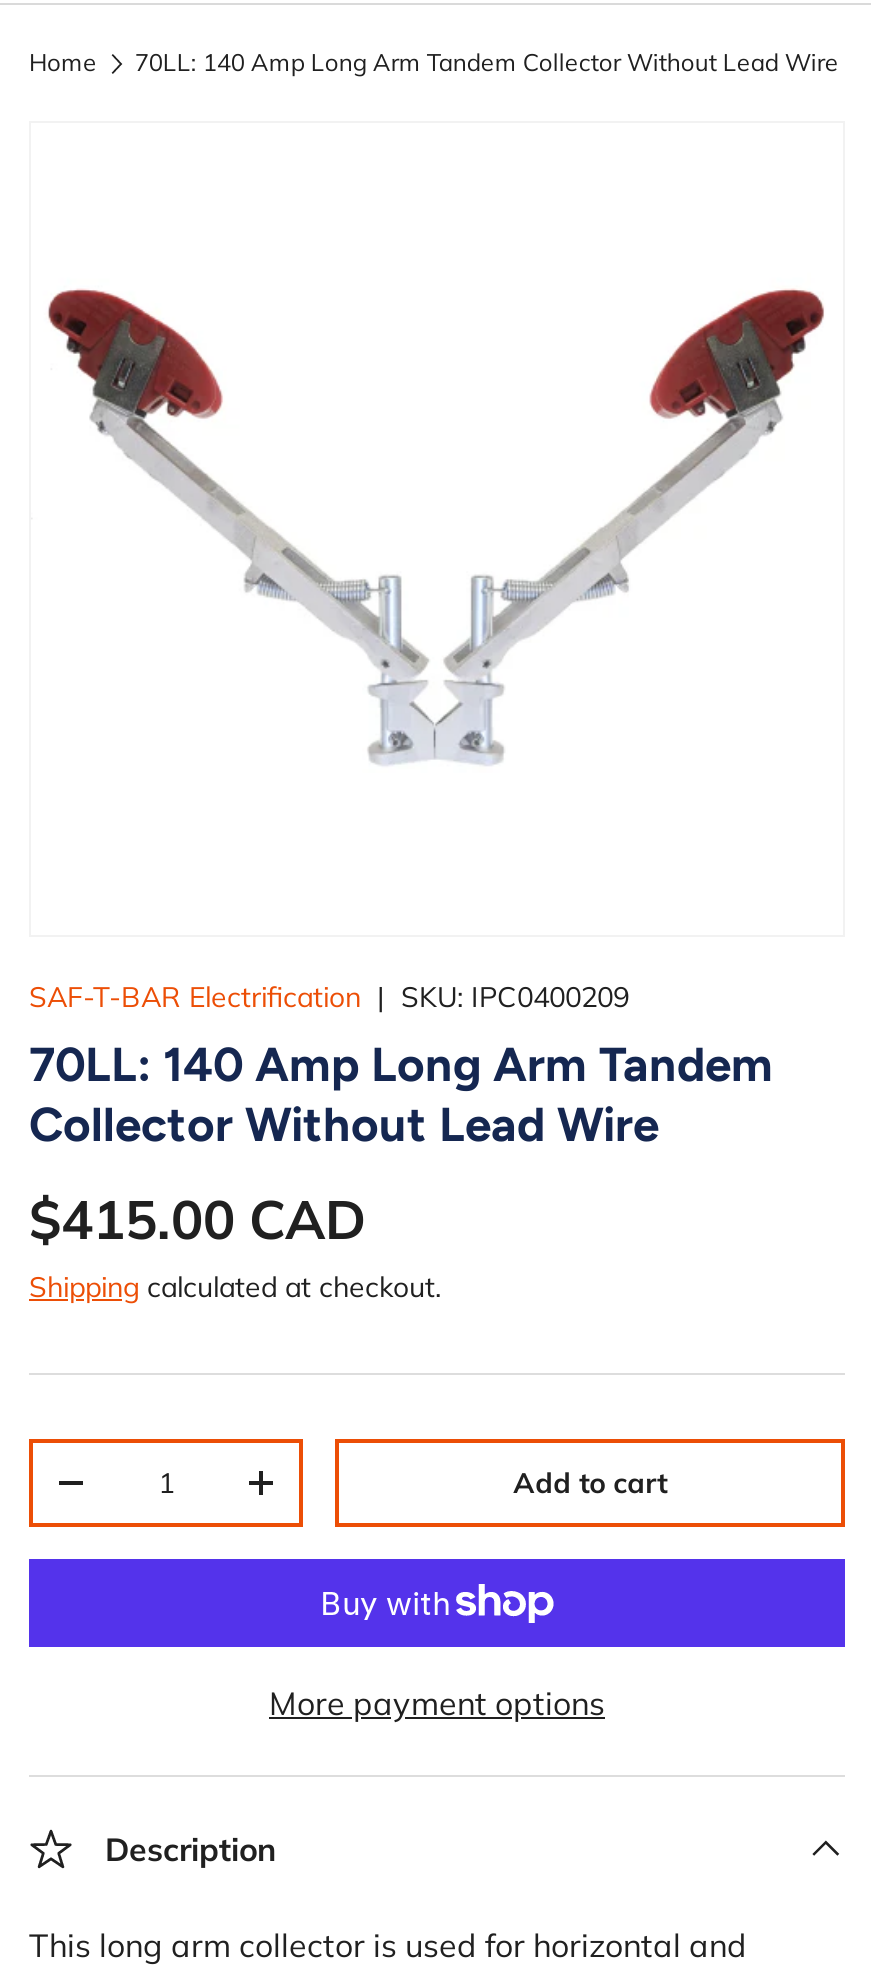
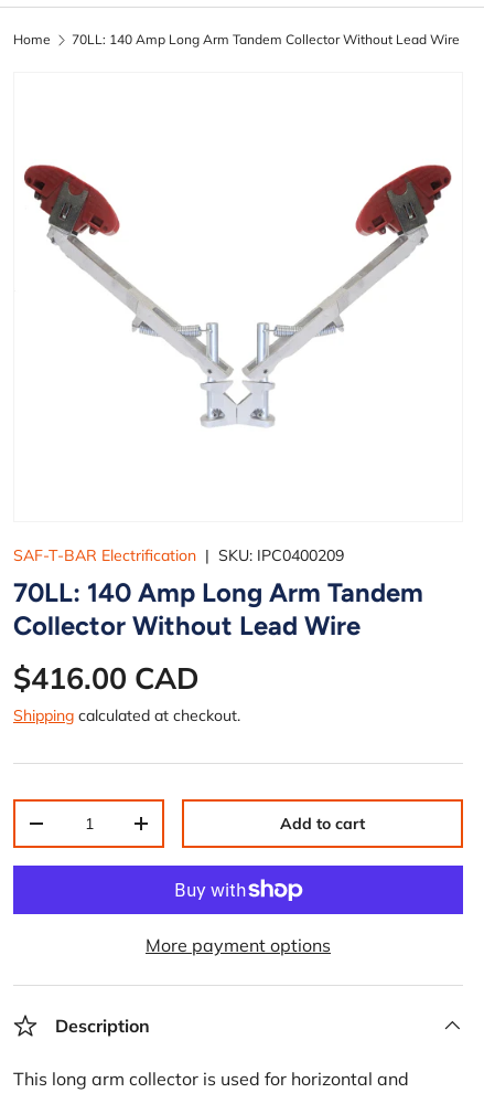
- $415.00 CAD
+ $416.00 CAD
